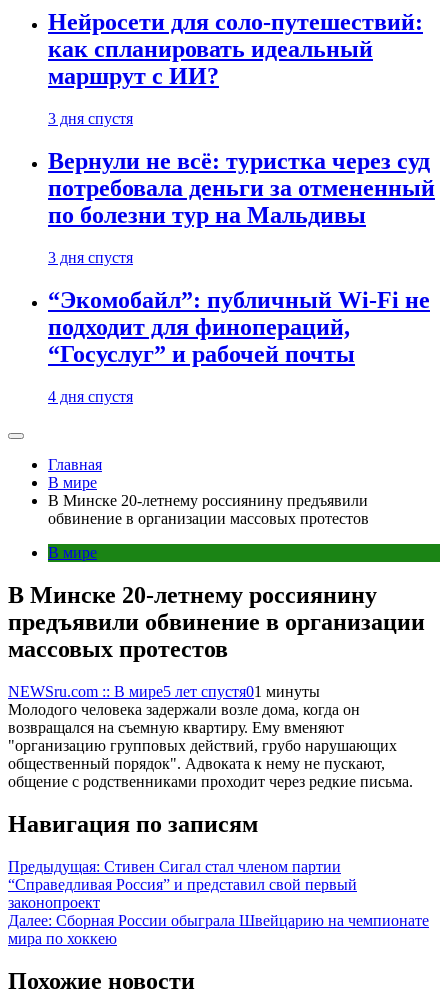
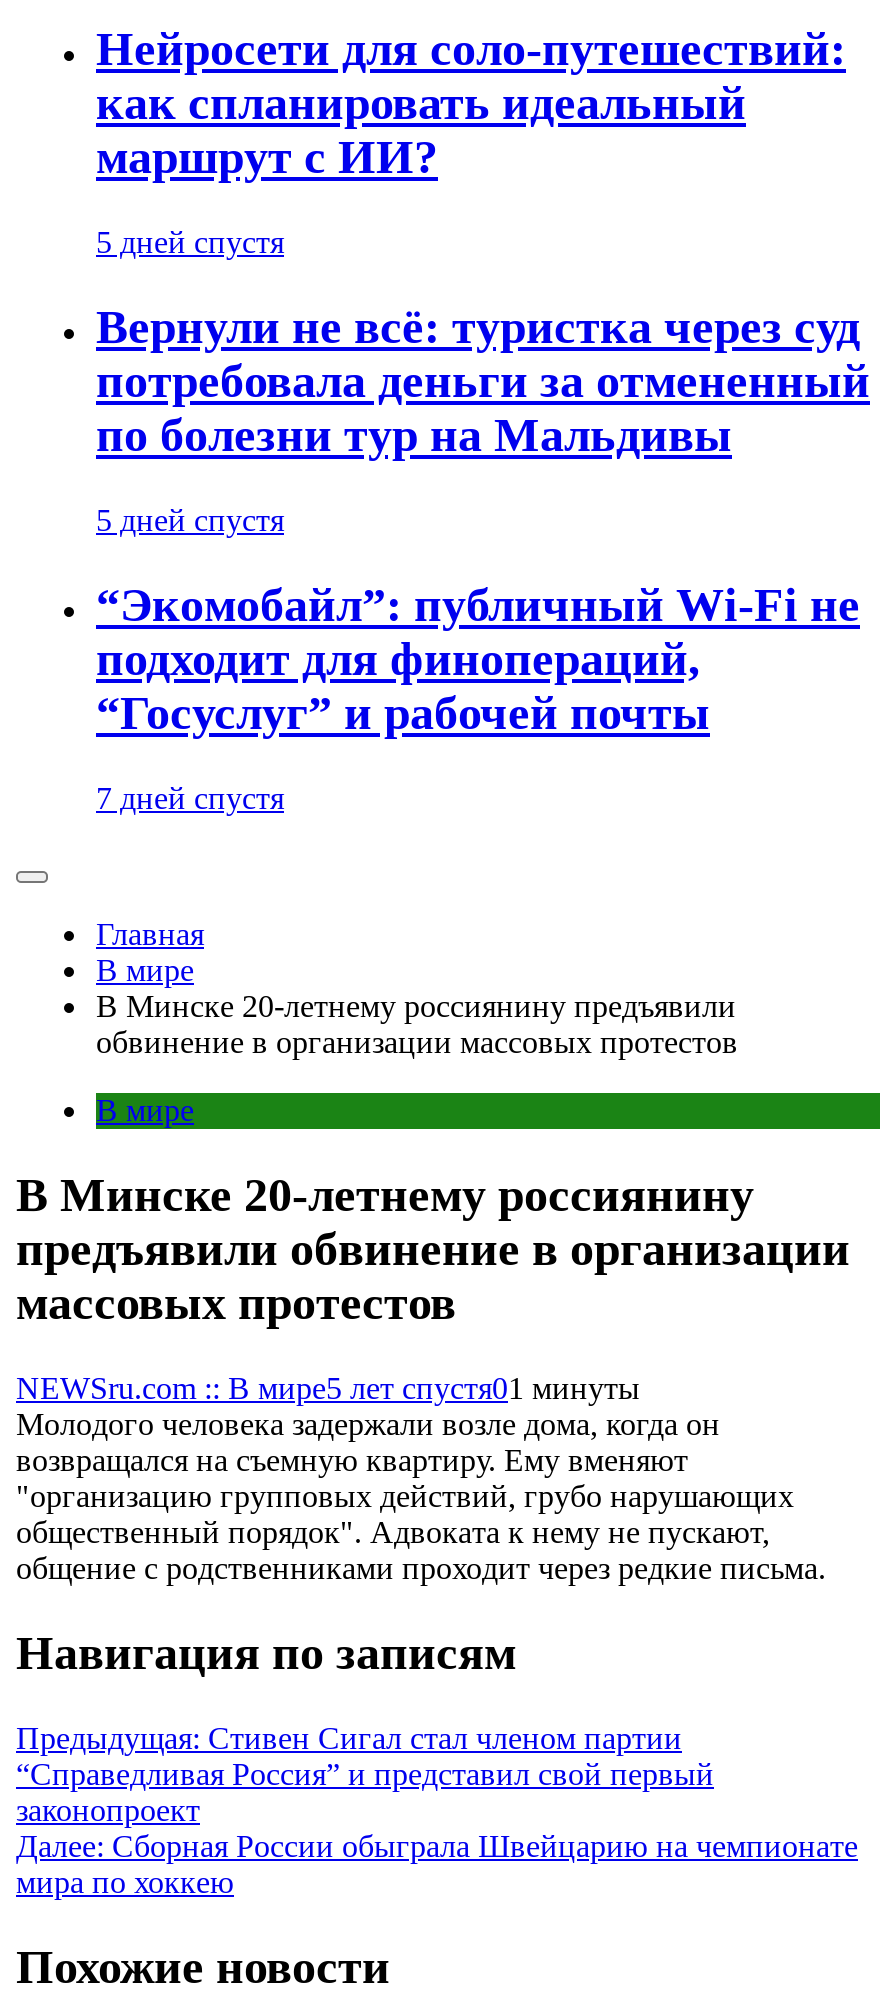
- 3 дня спустя
+ 5 дней спустя

- 3 дня спустя
+ 5 дней спустя

- 4 дня спустя
+ 7 дней спустя
